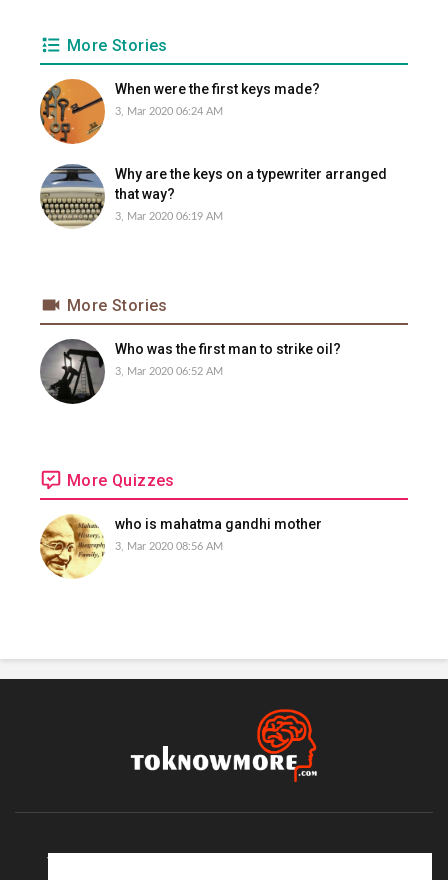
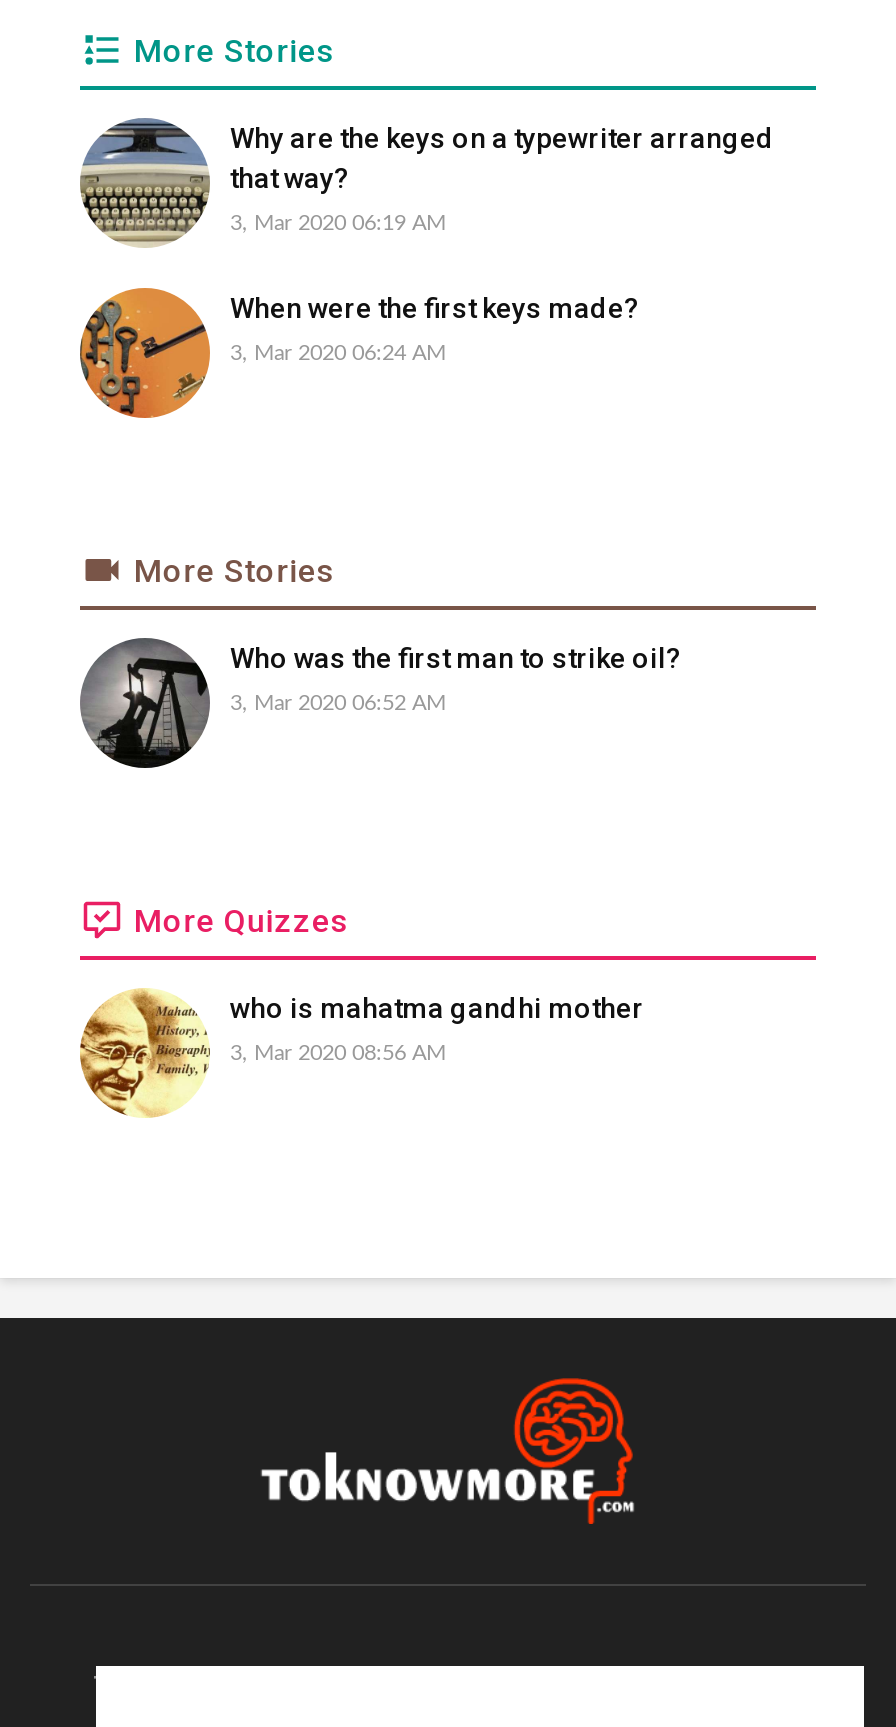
moved down: [image] | When were the first keys made? | 3, Mar 2020 06:24 AM

moved up: [image] | Why are the keys on a typewriter arranged | that way? | 3, Mar 2020 06:19 AM
